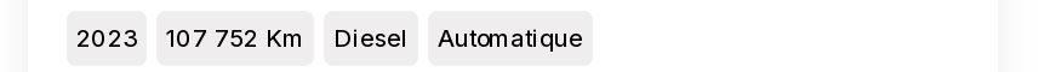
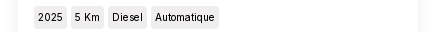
- 2023
- 107 752 Km
+ 2025
+ 5 Km
